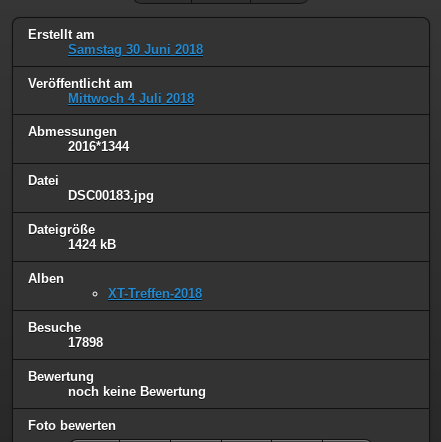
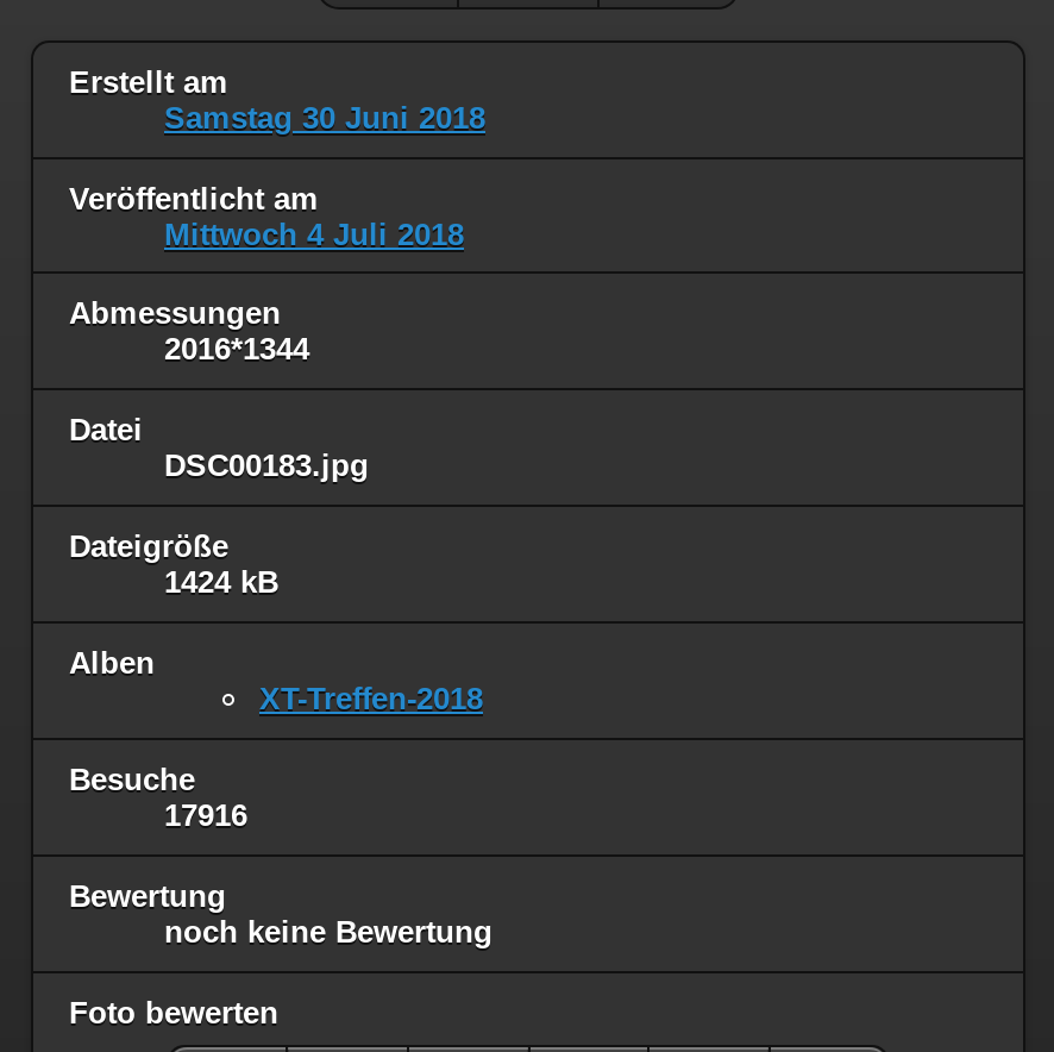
- 17898
+ 17916
